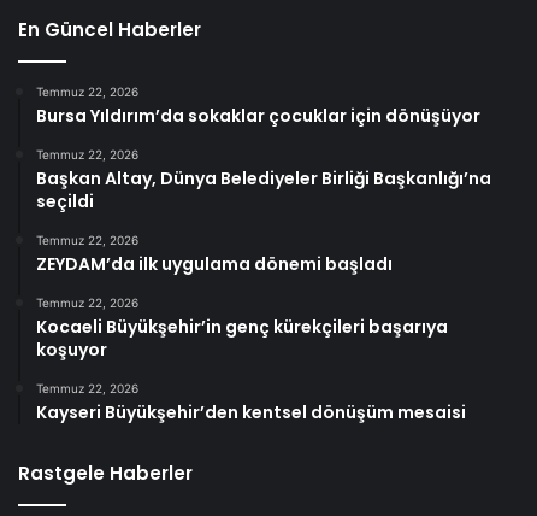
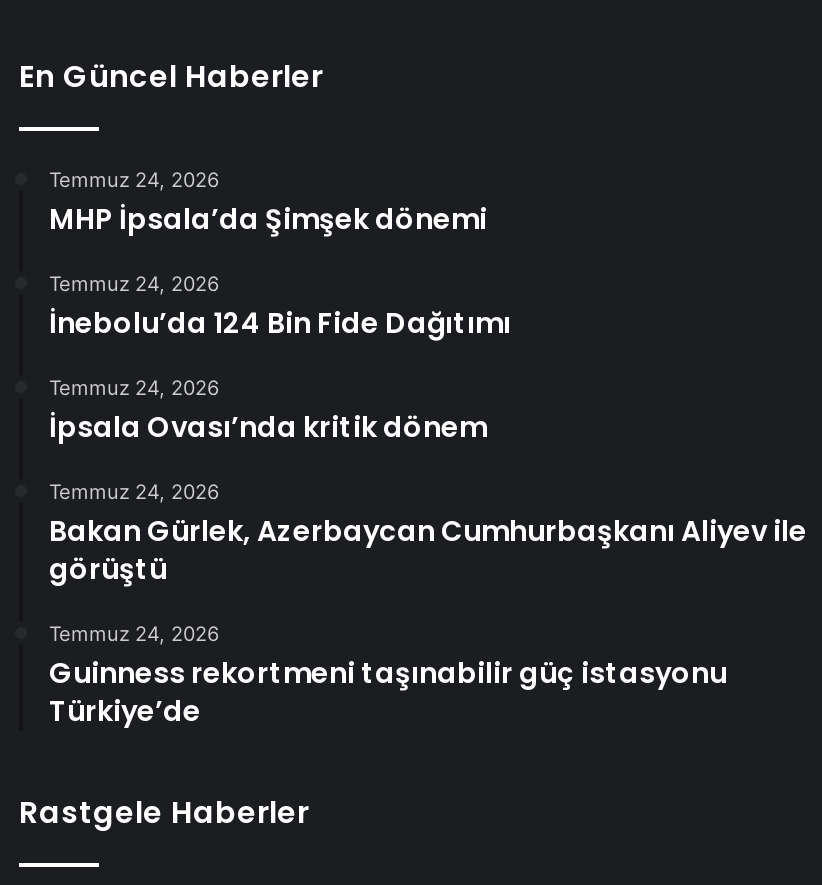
- Temmuz 22, 2026
- Bursa Yıldırım’da sokaklar çocuklar için dönüşüyor
+ Temmuz 24, 2026
+ MHP İpsala’da Şimşek dönemi

- Temmuz 22, 2026
- Başkan Altay, Dünya Belediyeler Birliği Başkanlığı’na
- seçildi
+ Temmuz 24, 2026
+ İnebolu’da 124 Bin Fide Dağıtımı

- Temmuz 22, 2026
- ZEYDAM’da ilk uygulama dönemi başladı
+ Temmuz 24, 2026
+ İpsala Ovası’nda kritik dönem

- Temmuz 22, 2026
- Kocaeli Büyükşehir’in genç kürekçileri başarıya
- koşuyor
+ Temmuz 24, 2026
+ Bakan Gürlek, Azerbaycan Cumhurbaşkanı Aliyev ile
+ görüştü

- Temmuz 22, 2026
- Kayseri Büyükşehir’den kentsel dönüşüm mesaisi
+ Temmuz 24, 2026
+ Guinness rekortmeni taşınabilir güç istasyonu
+ Türkiye’de
